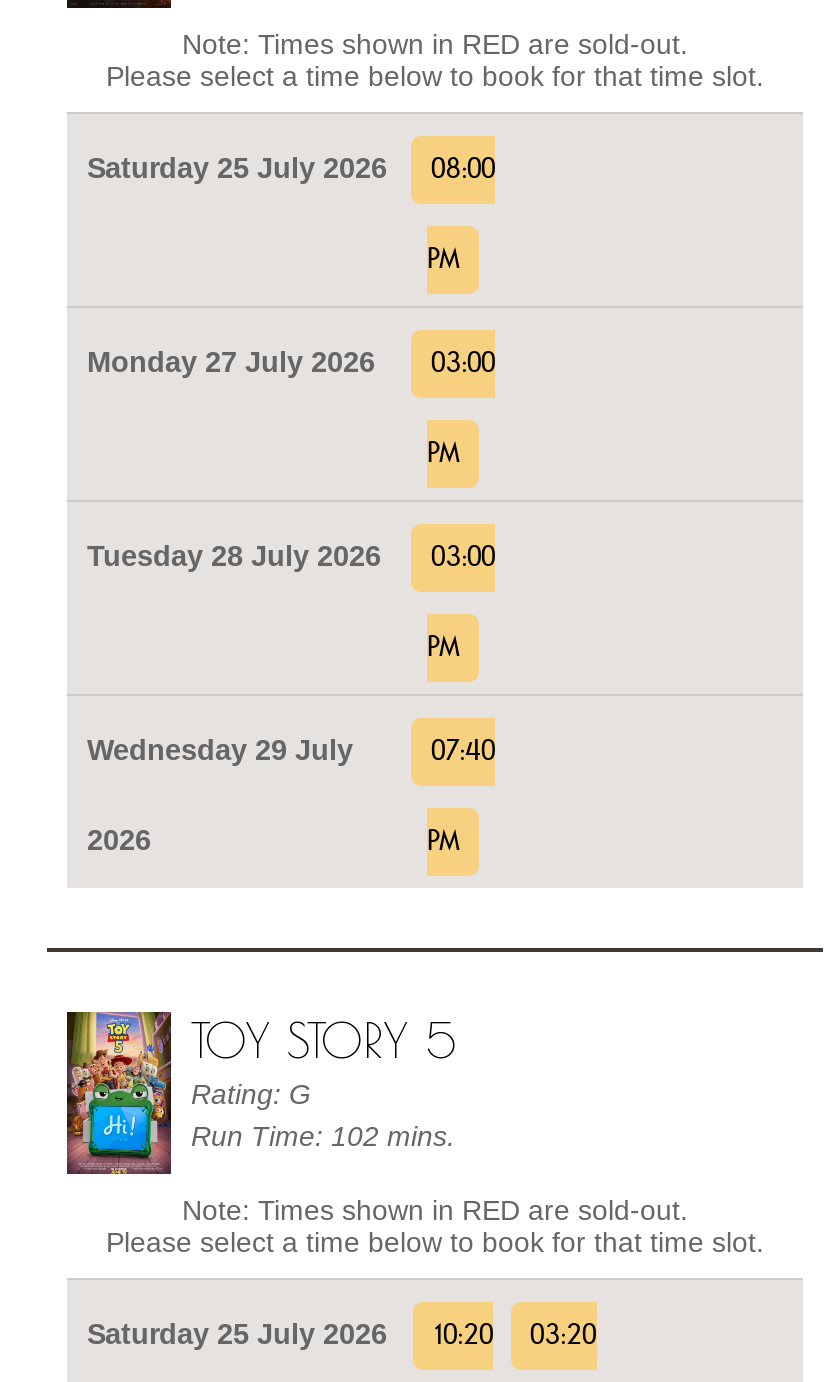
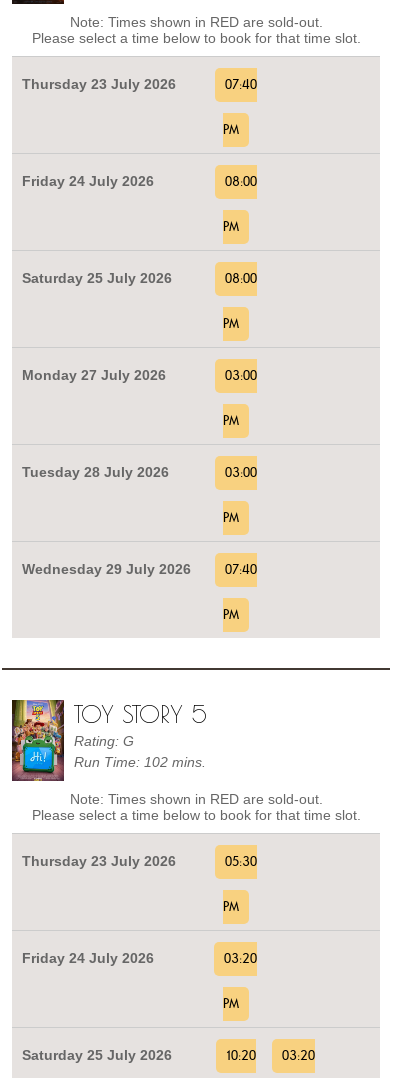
+ Thursday 23 July 2026
+ 07:40
+ PM
+ Friday 24 July 2026
+ 08:00
+ PM

+ Thursday 23 July 2026
+ 05:30
+ PM
+ Friday 24 July 2026
+ 03:20
+ PM
